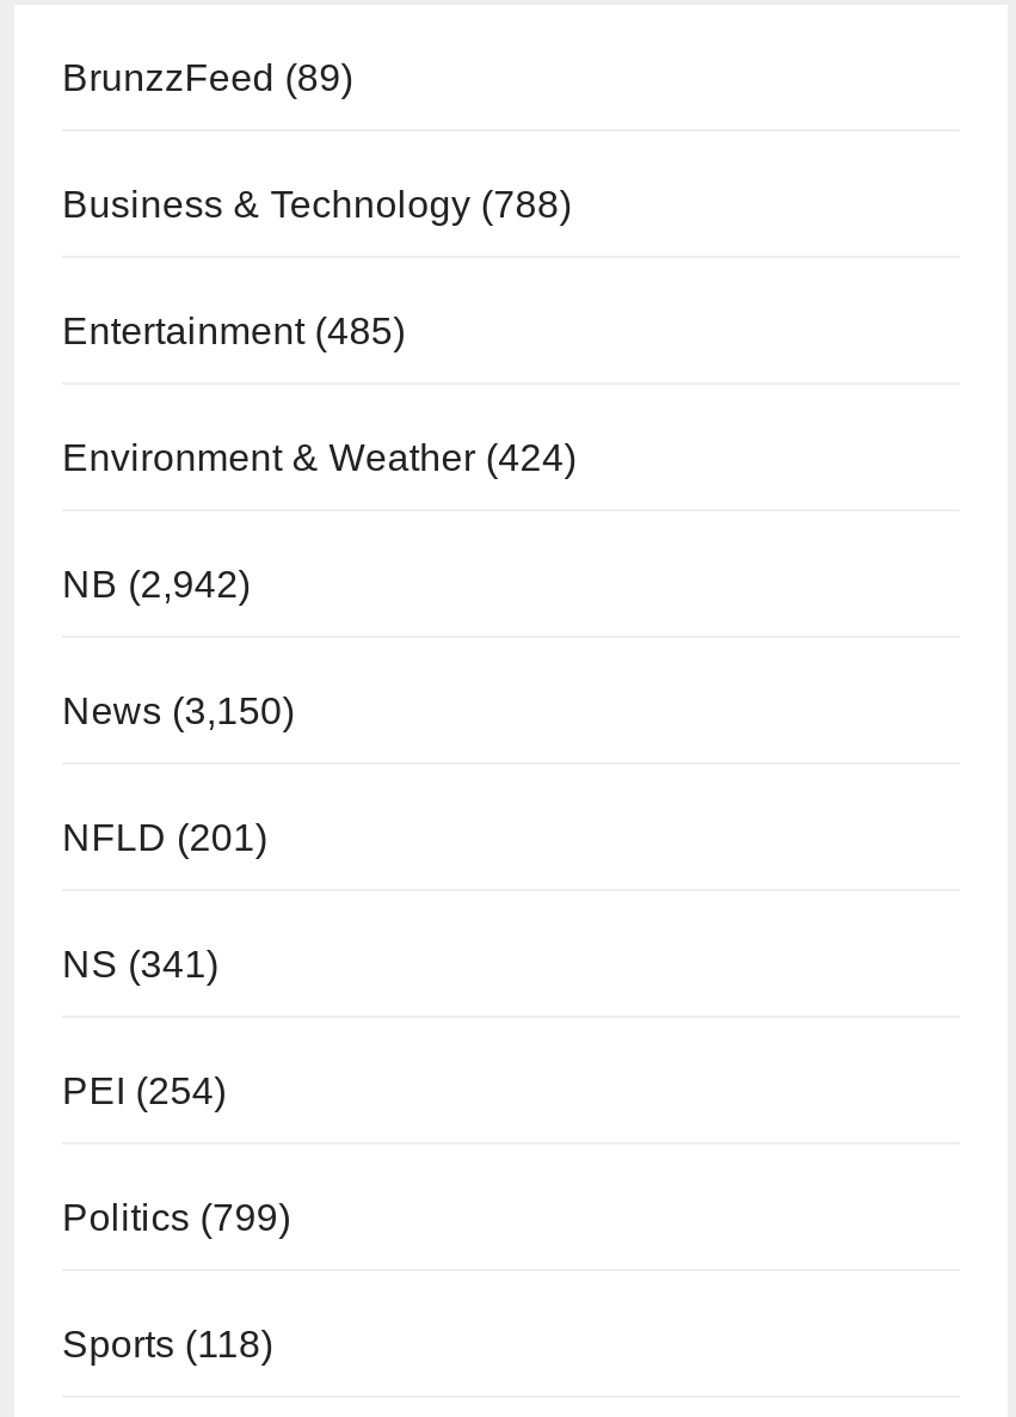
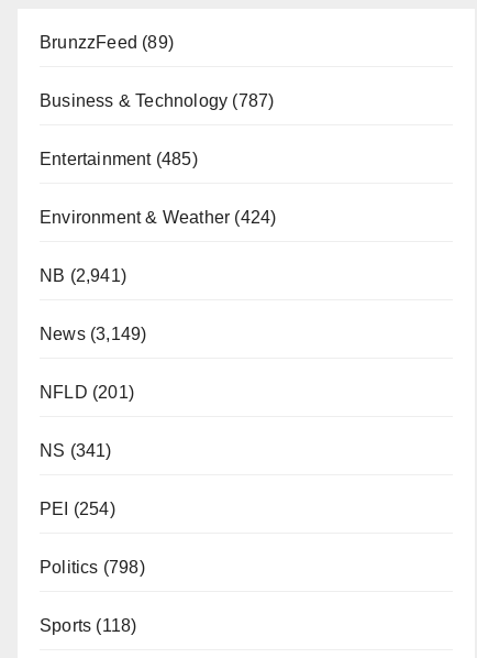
- Business & Technology (788)
+ Business & Technology (787)

- NB (2,942)
+ NB (2,941)

- News (3,150)
+ News (3,149)

- Politics (799)
+ Politics (798)
